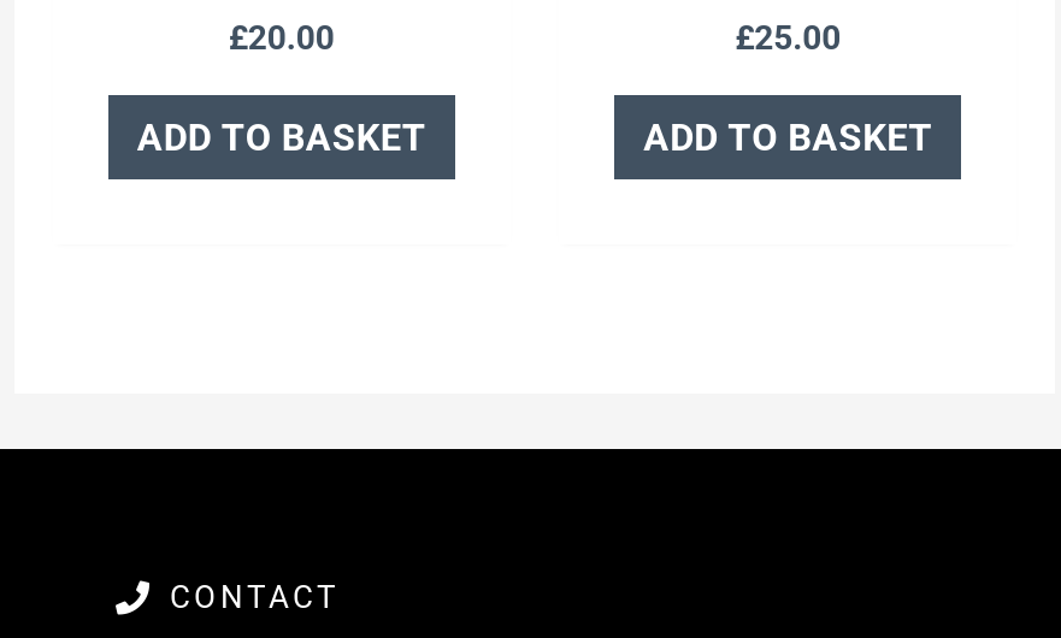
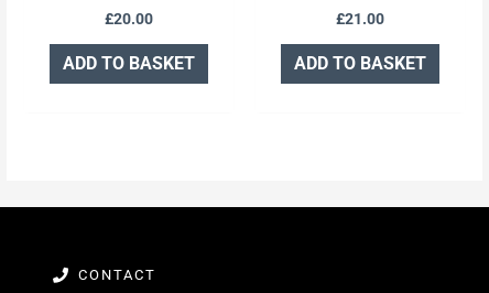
- £25.00
+ £21.00
